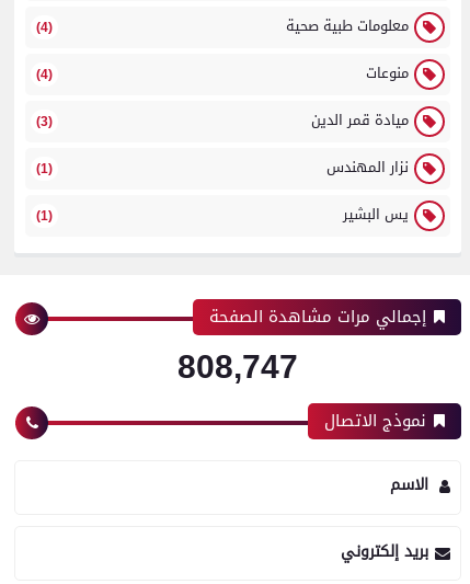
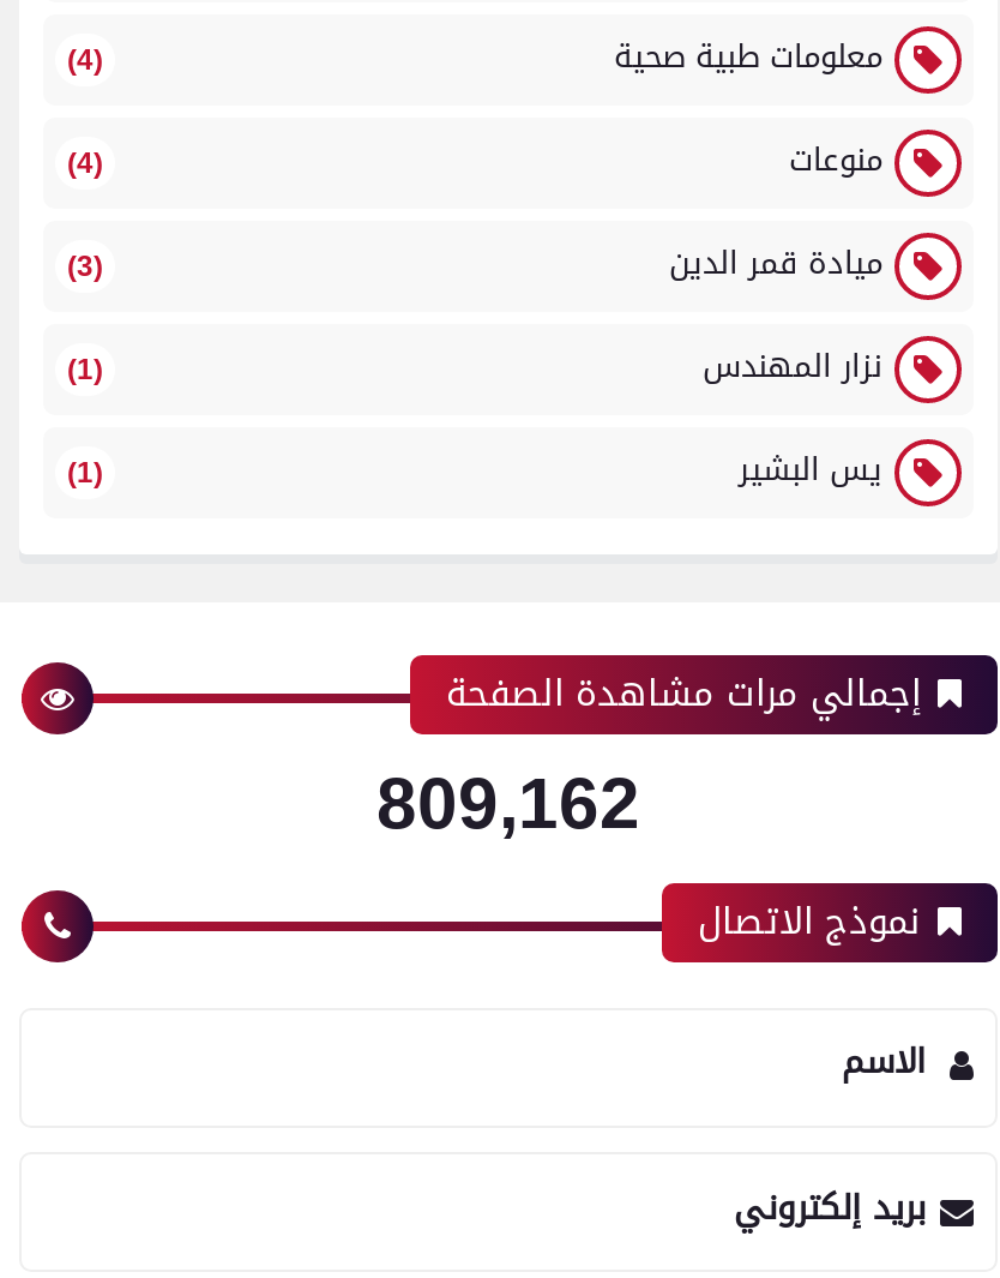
- 808,747
+ 809,162
